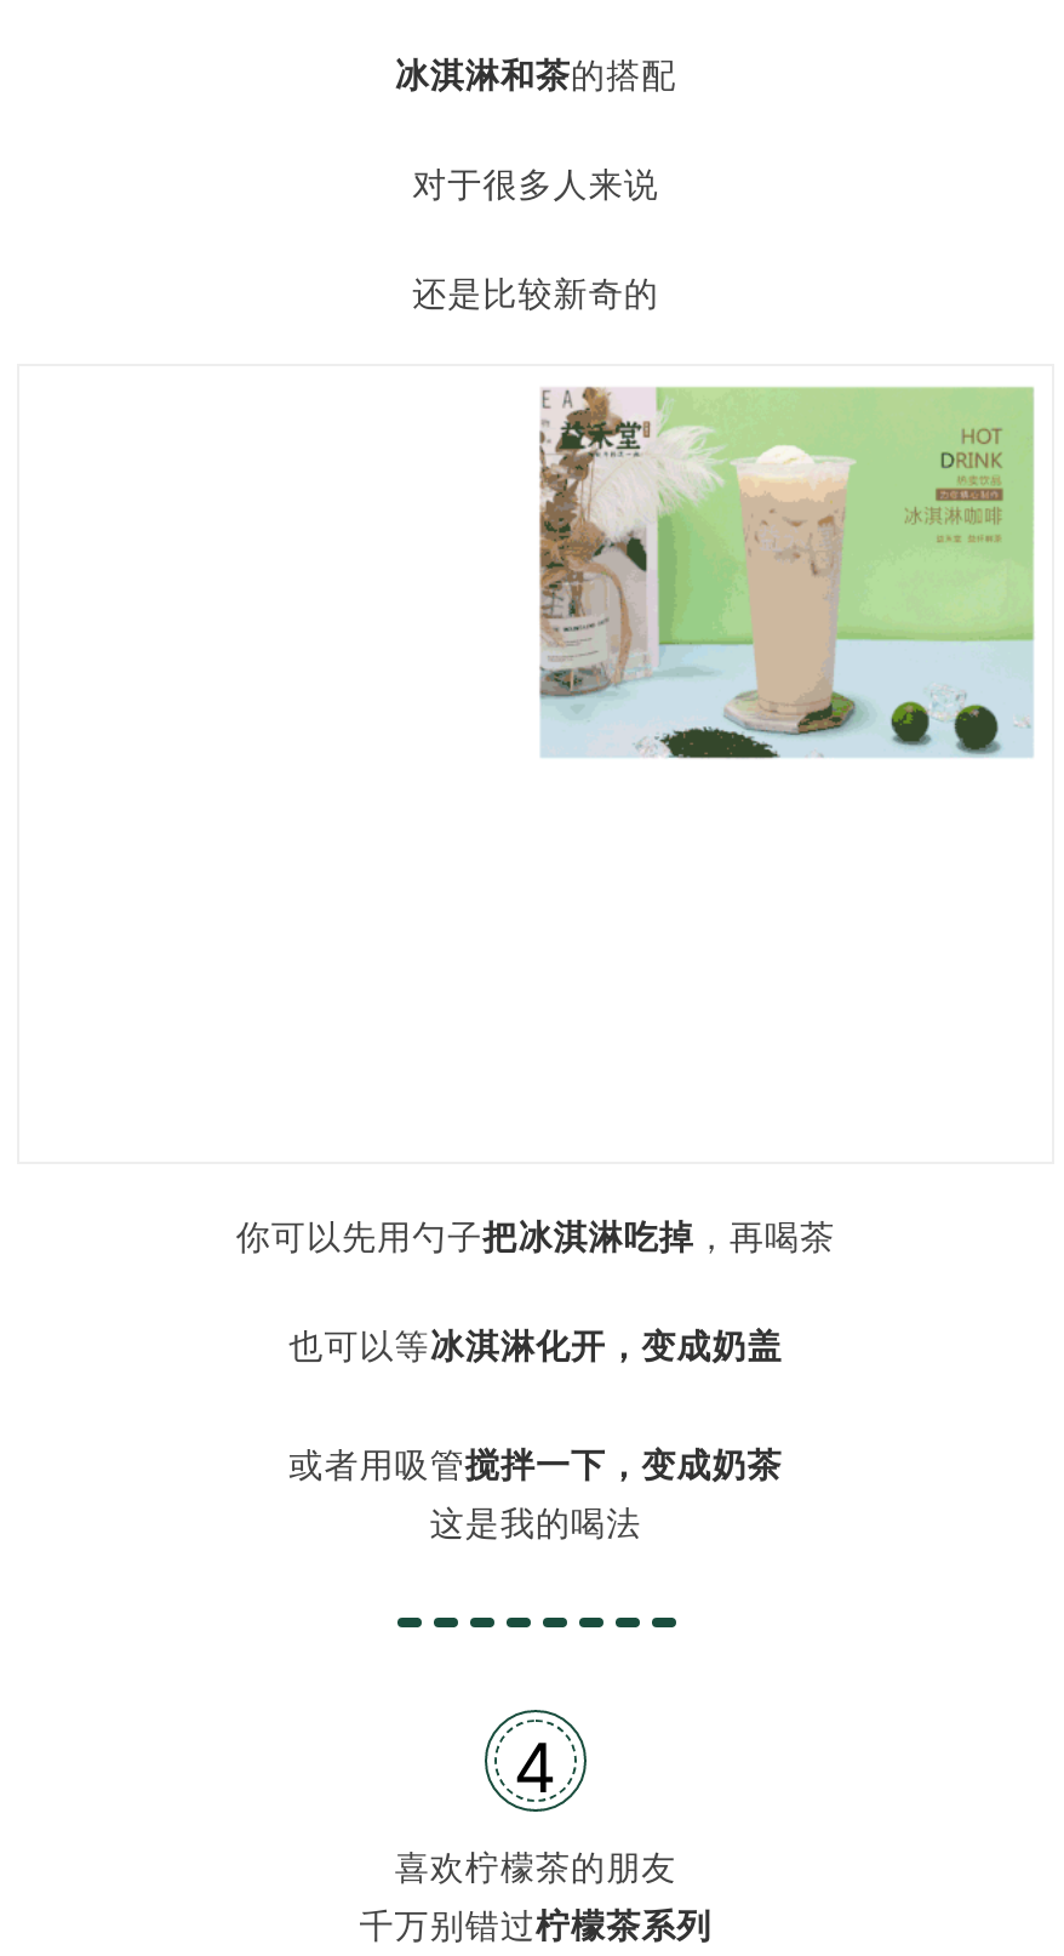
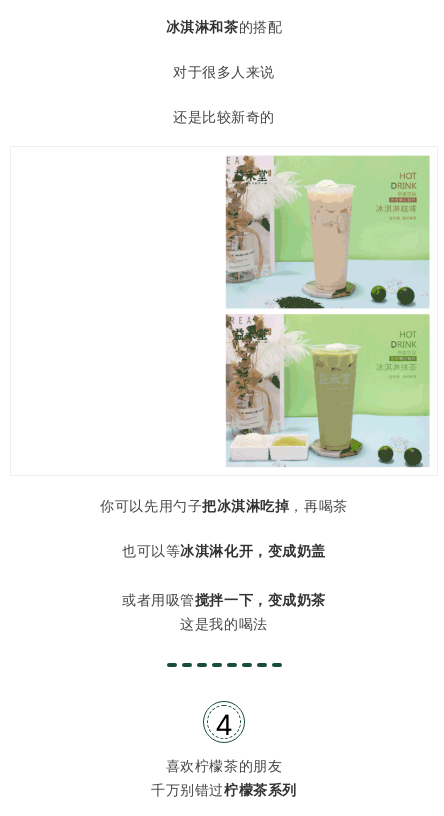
+ [image]
